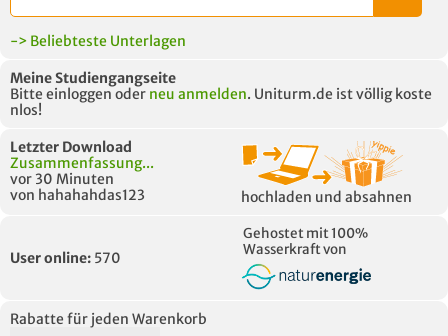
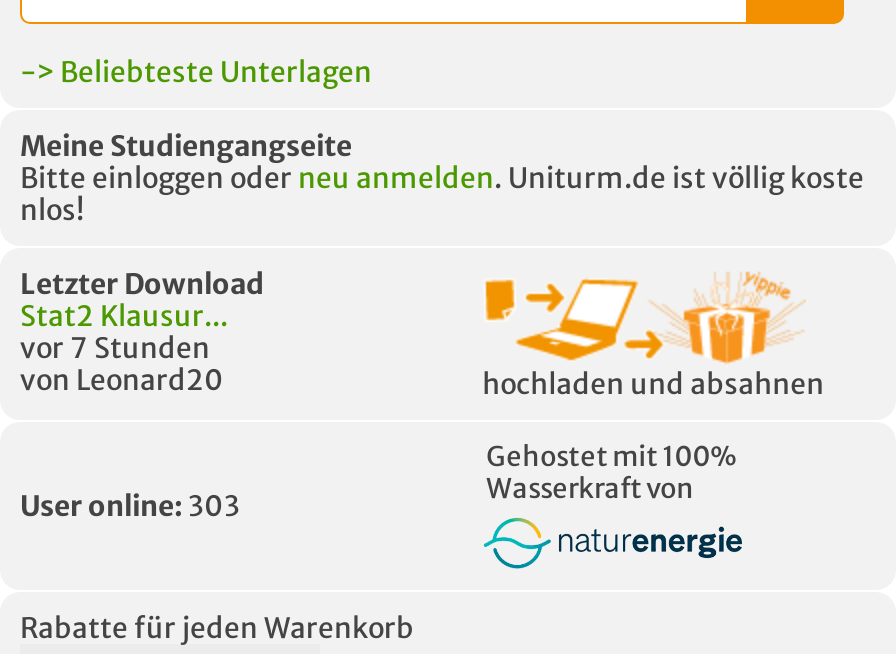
- Zusammenfassung...
- vor 30 Minuten
- von hahahahdas123
+ Stat2 Klausur...
+ vor 7 Stunden
+ von Leonard20

- User online: 570
+ User online: 303
